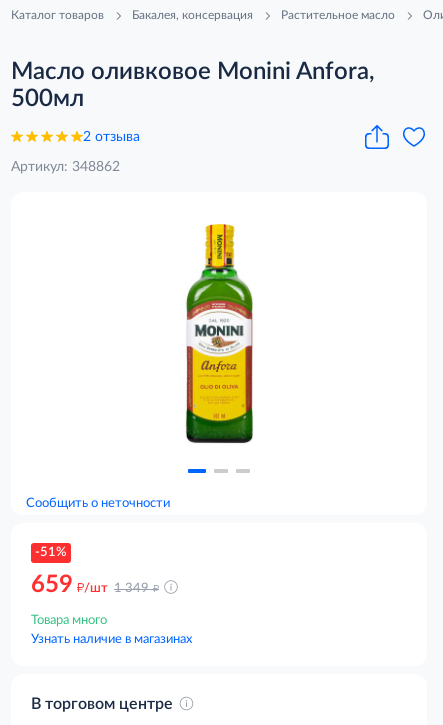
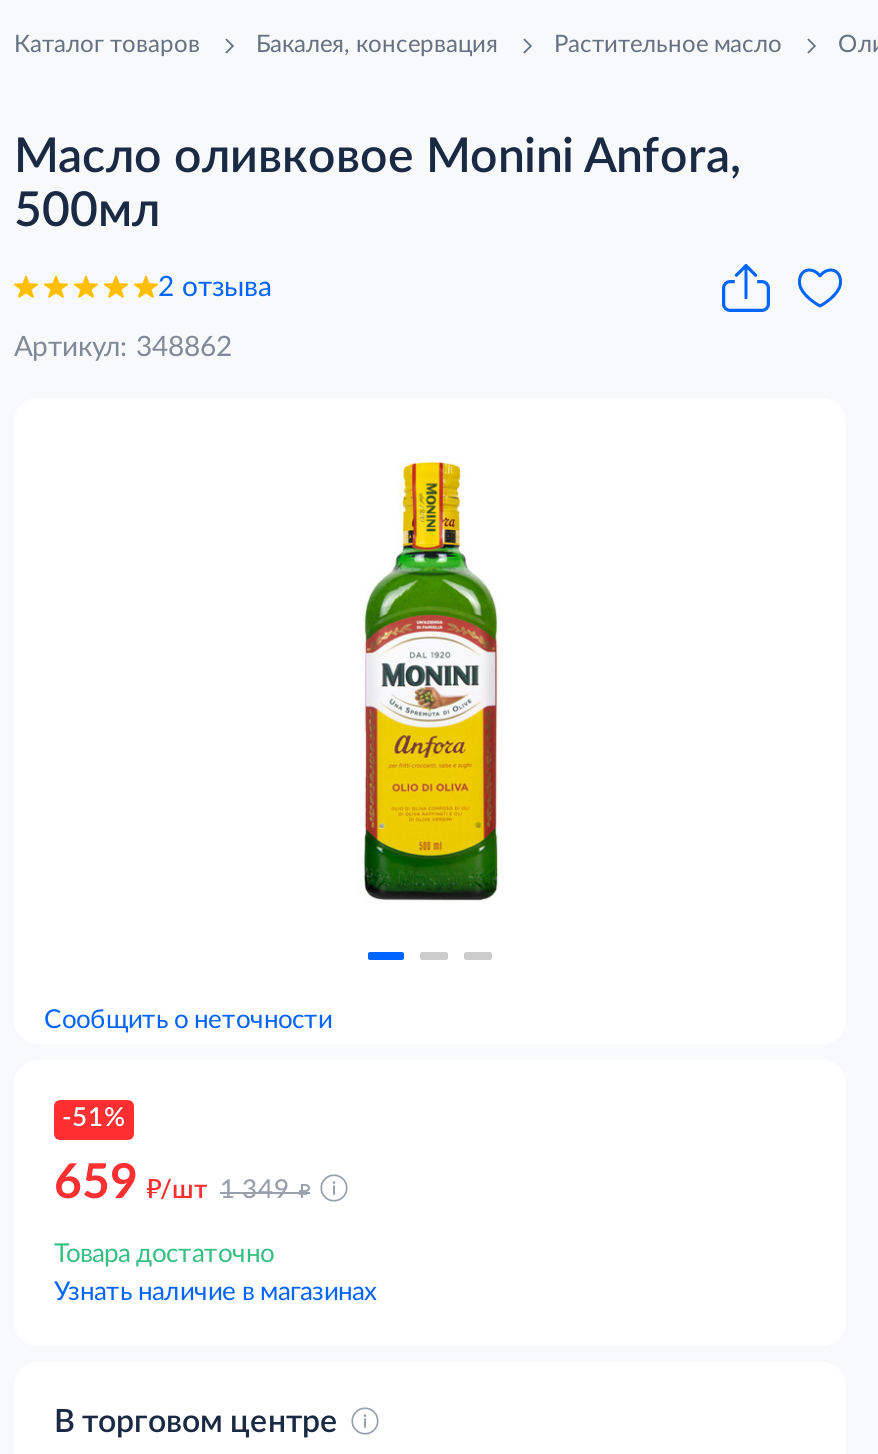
- Товара много
+ Товара достаточно
